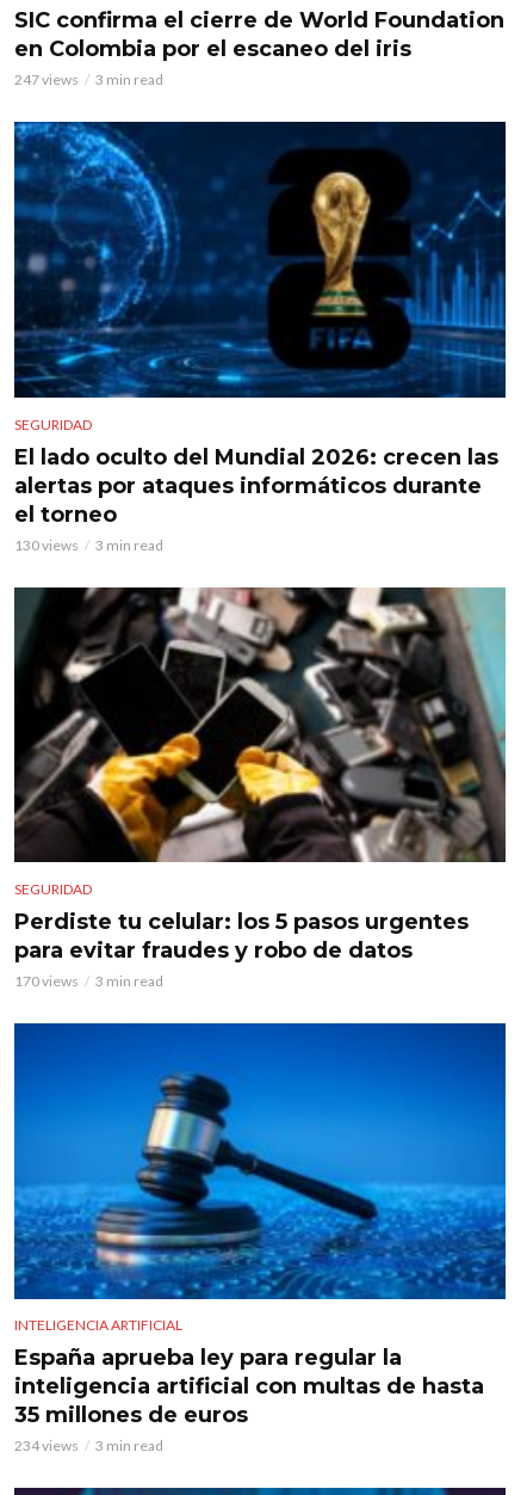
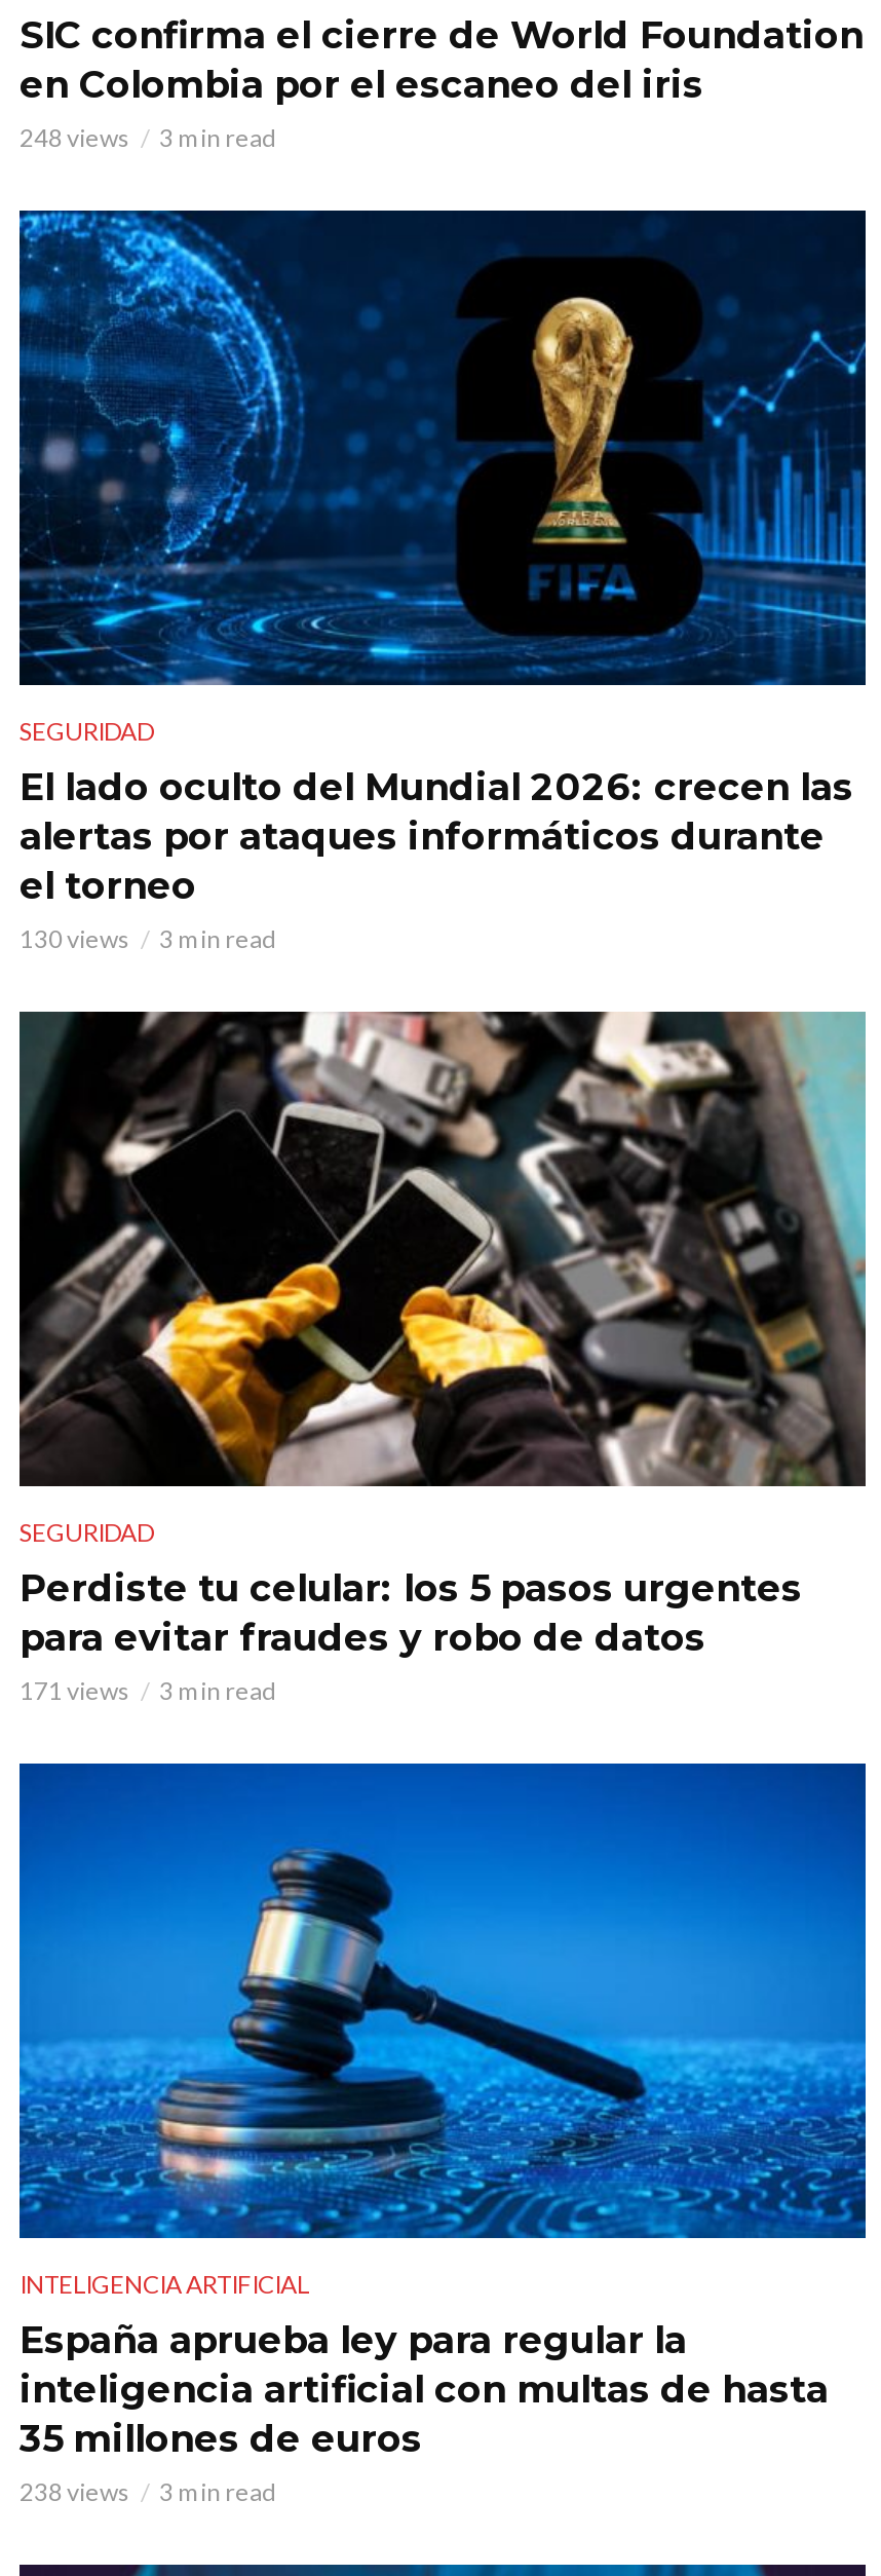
- 247 views 3 min read
+ 248 views 3 min read

- 170 views 3 min read
+ 171 views 3 min read

- 234 views 3 min read
+ 238 views 3 min read
